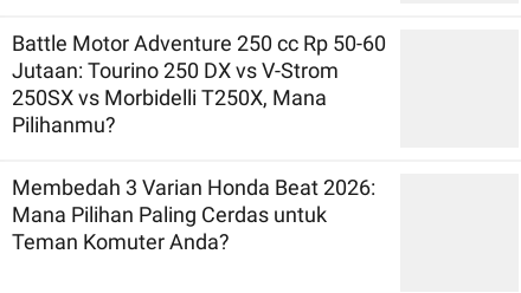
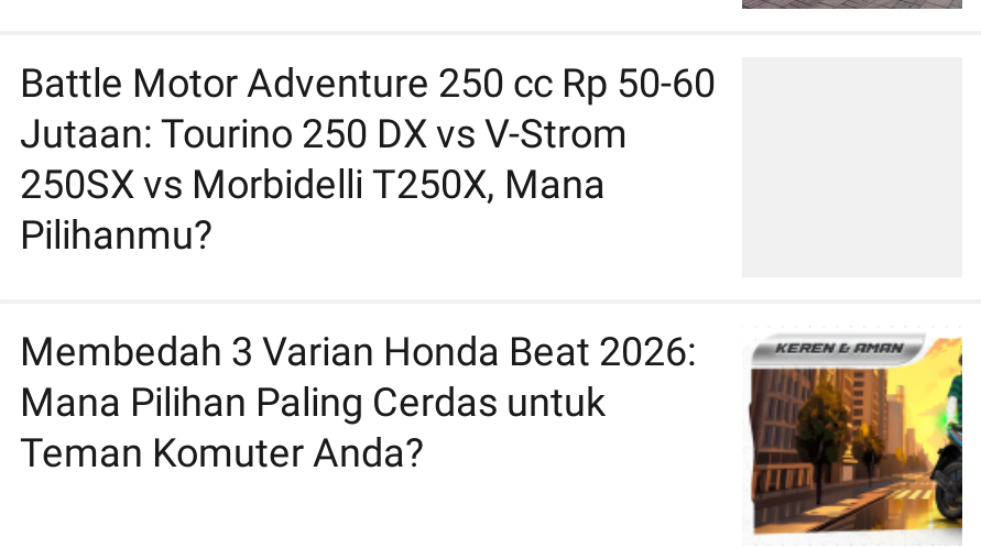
+ [image]
